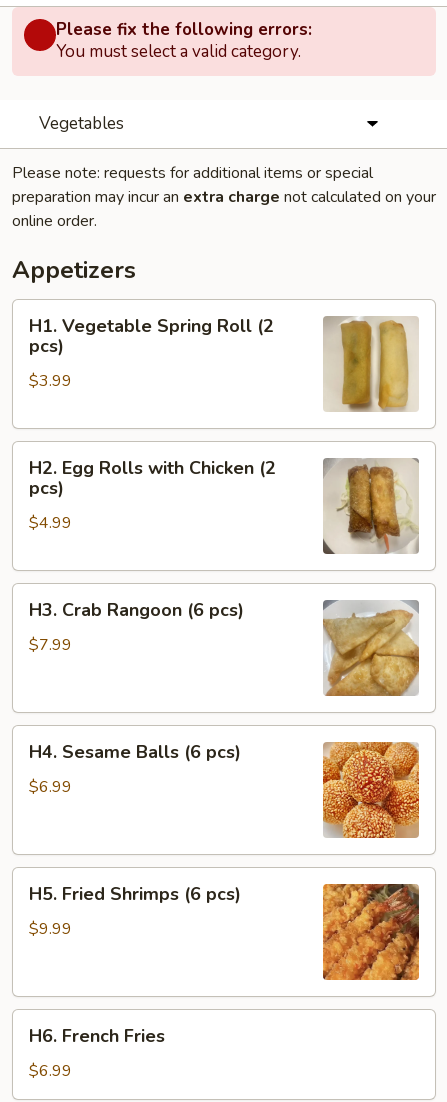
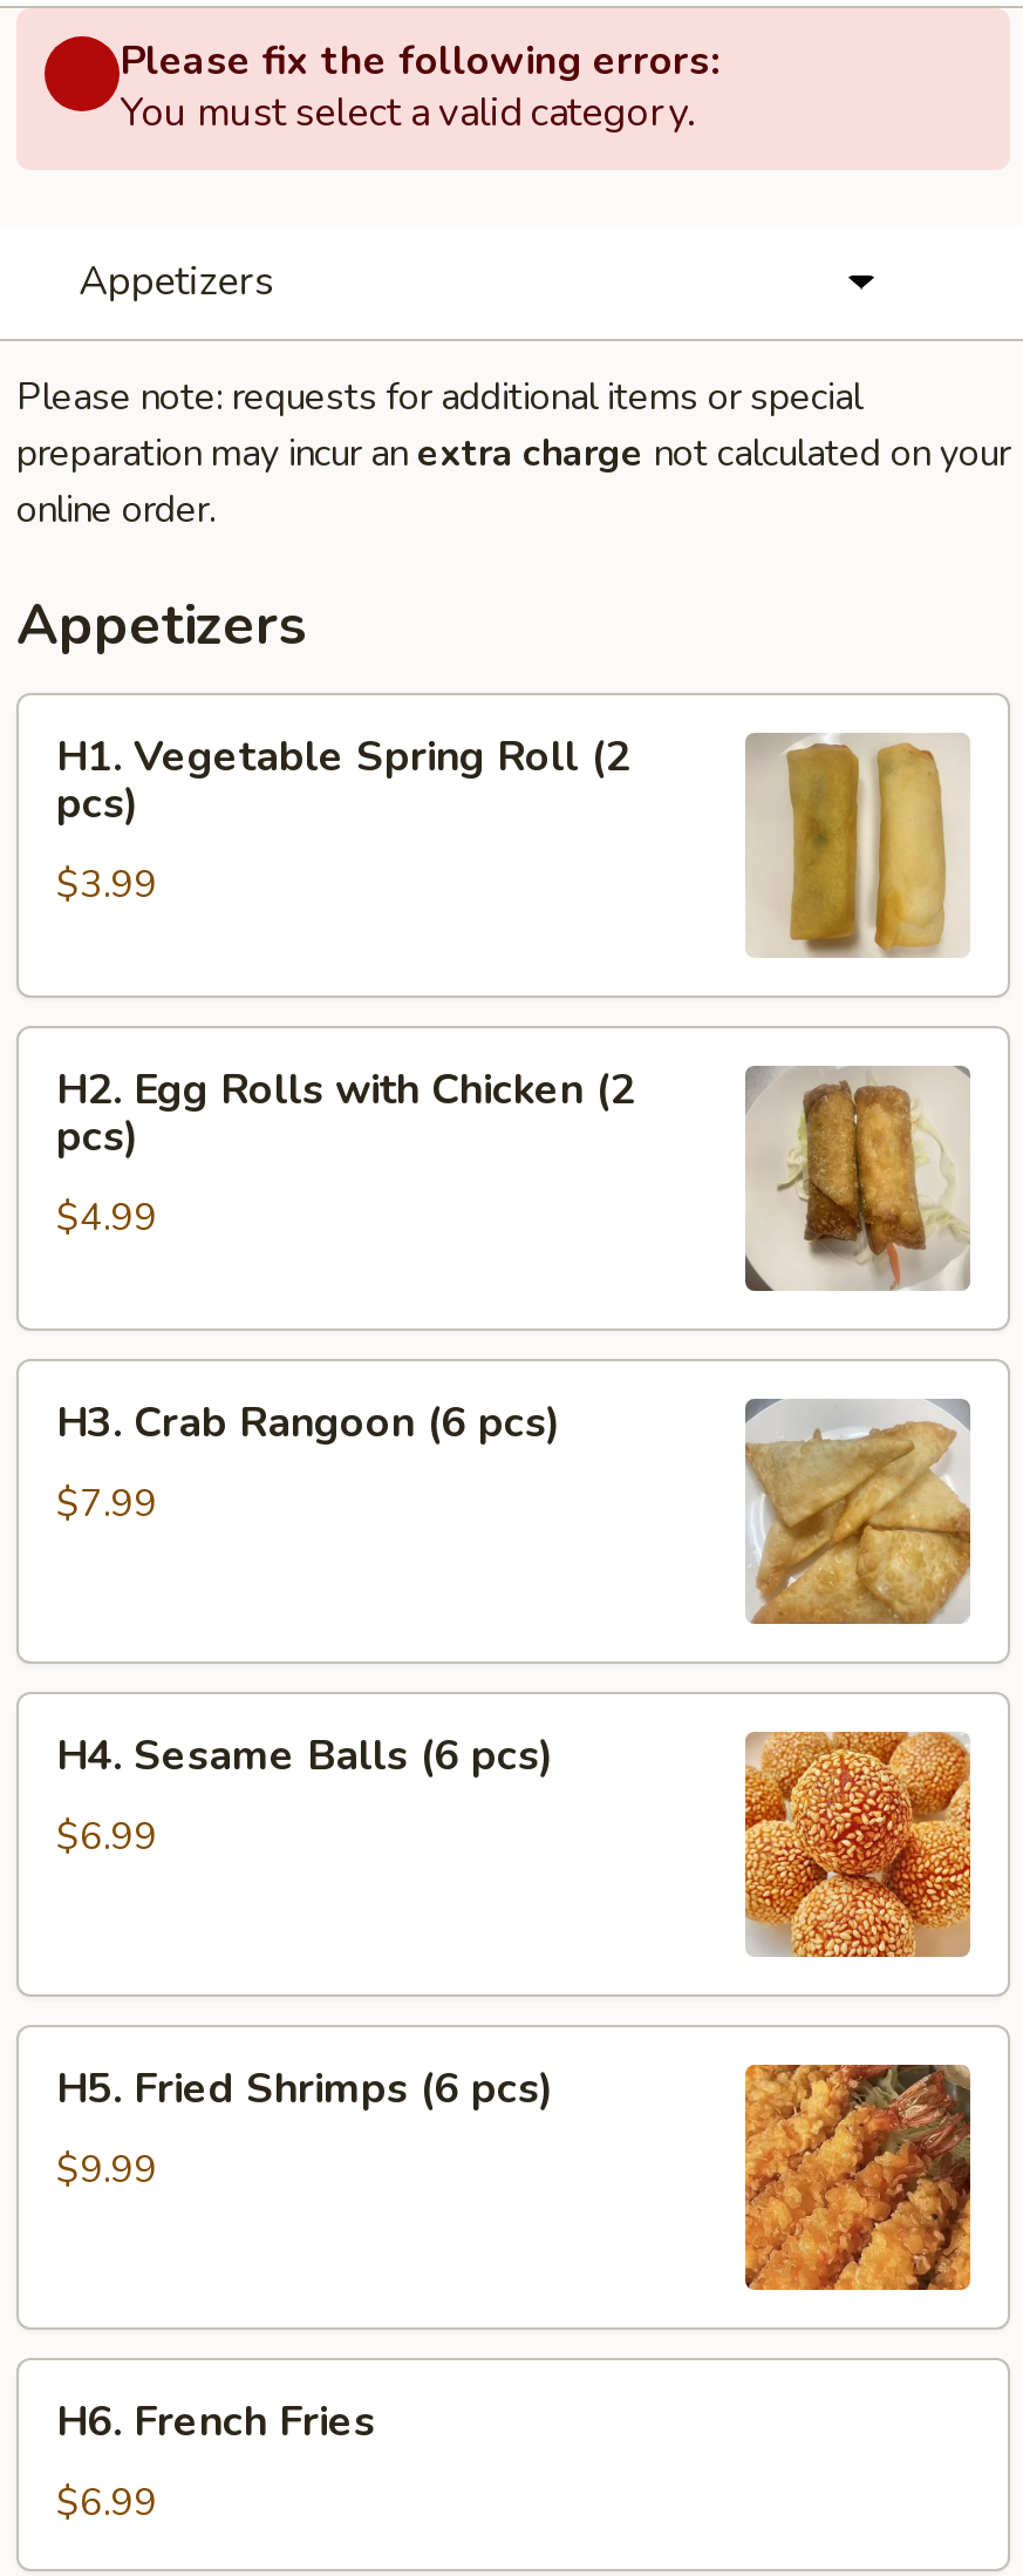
- Vegetables
+ Appetizers
